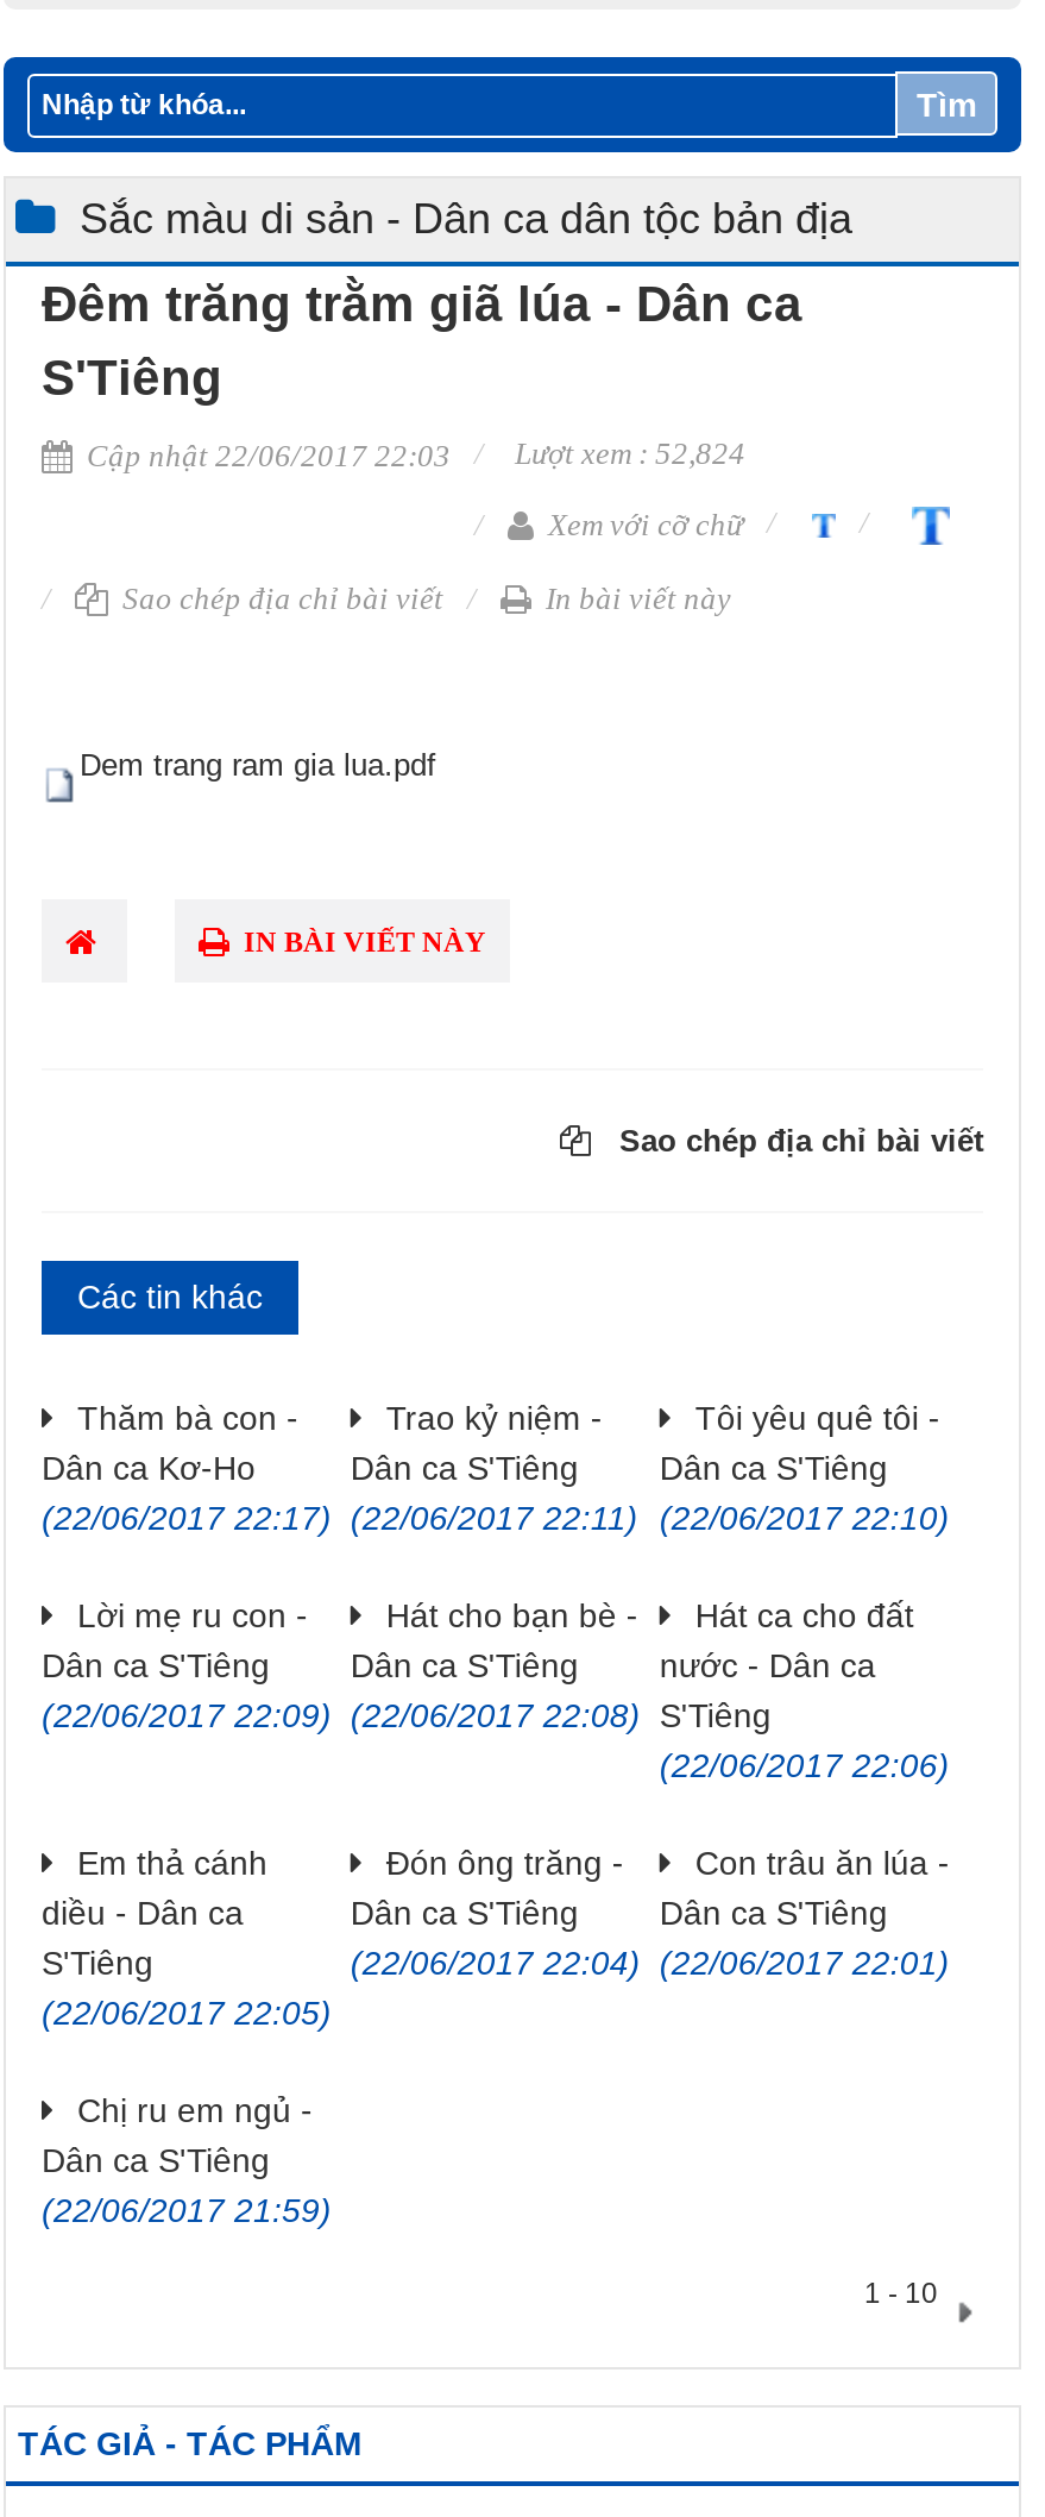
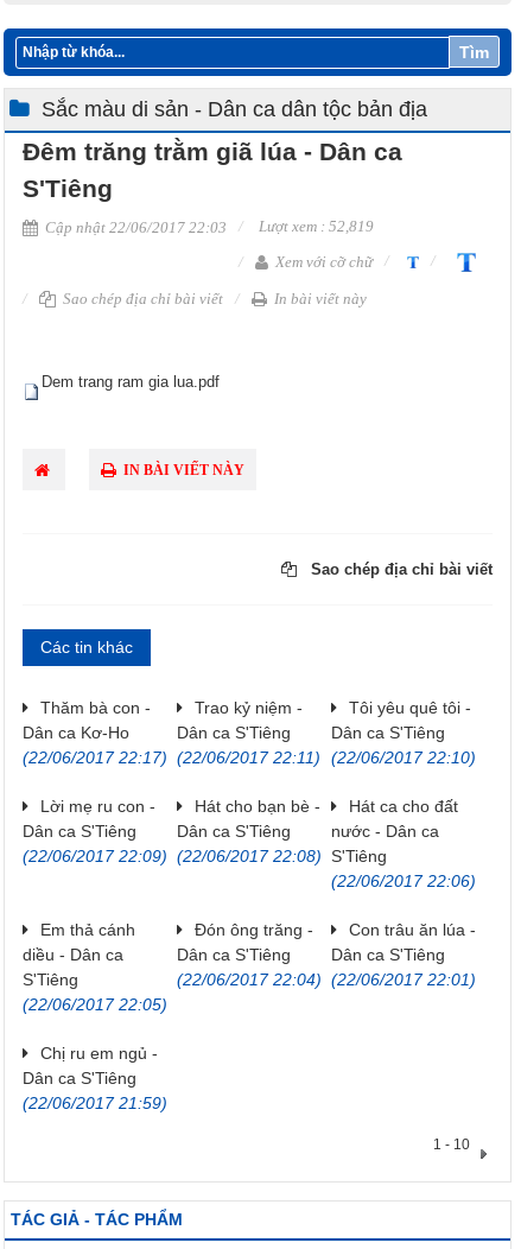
- Cập nhật 22/06/2017 22:03 Lượt xem : 52,824
+ Cập nhật 22/06/2017 22:03 Lượt xem : 52,819
